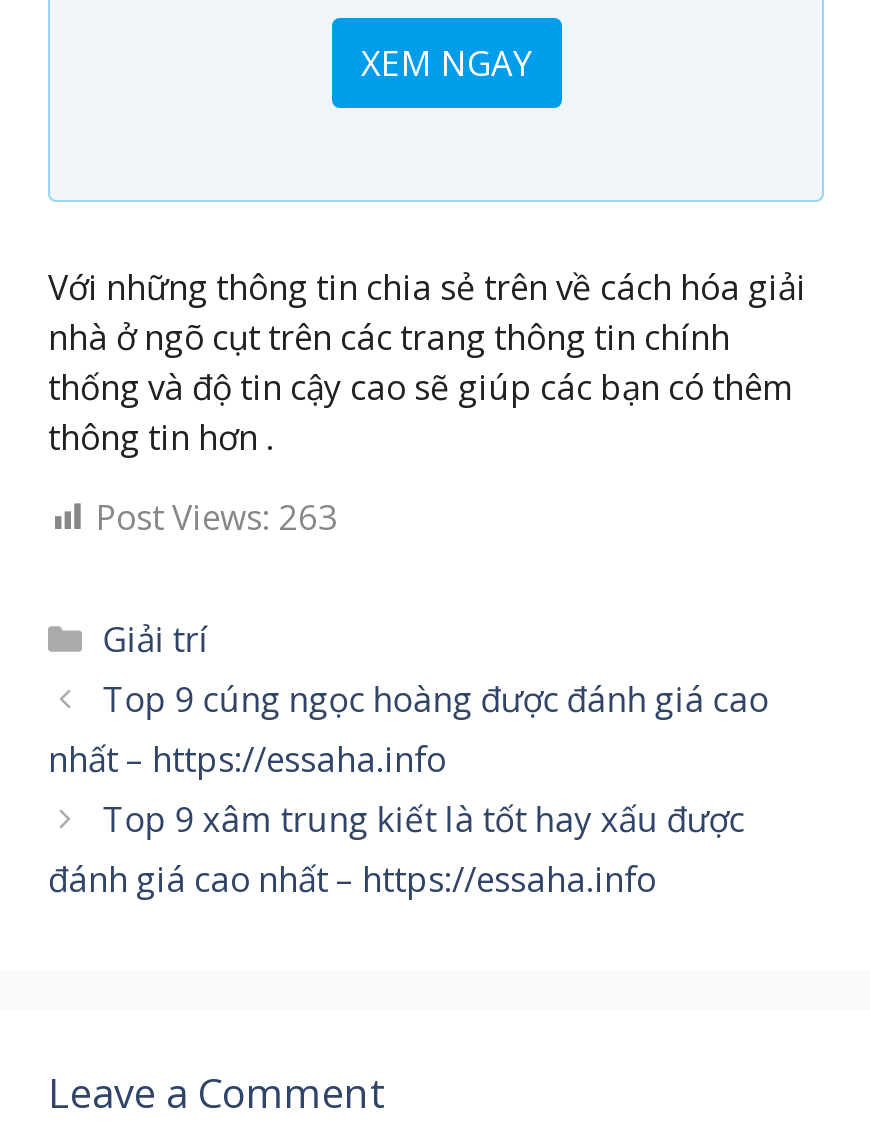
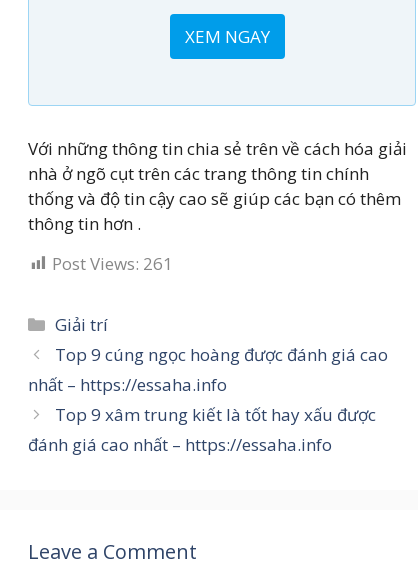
- Post Views: 263
+ Post Views: 261
